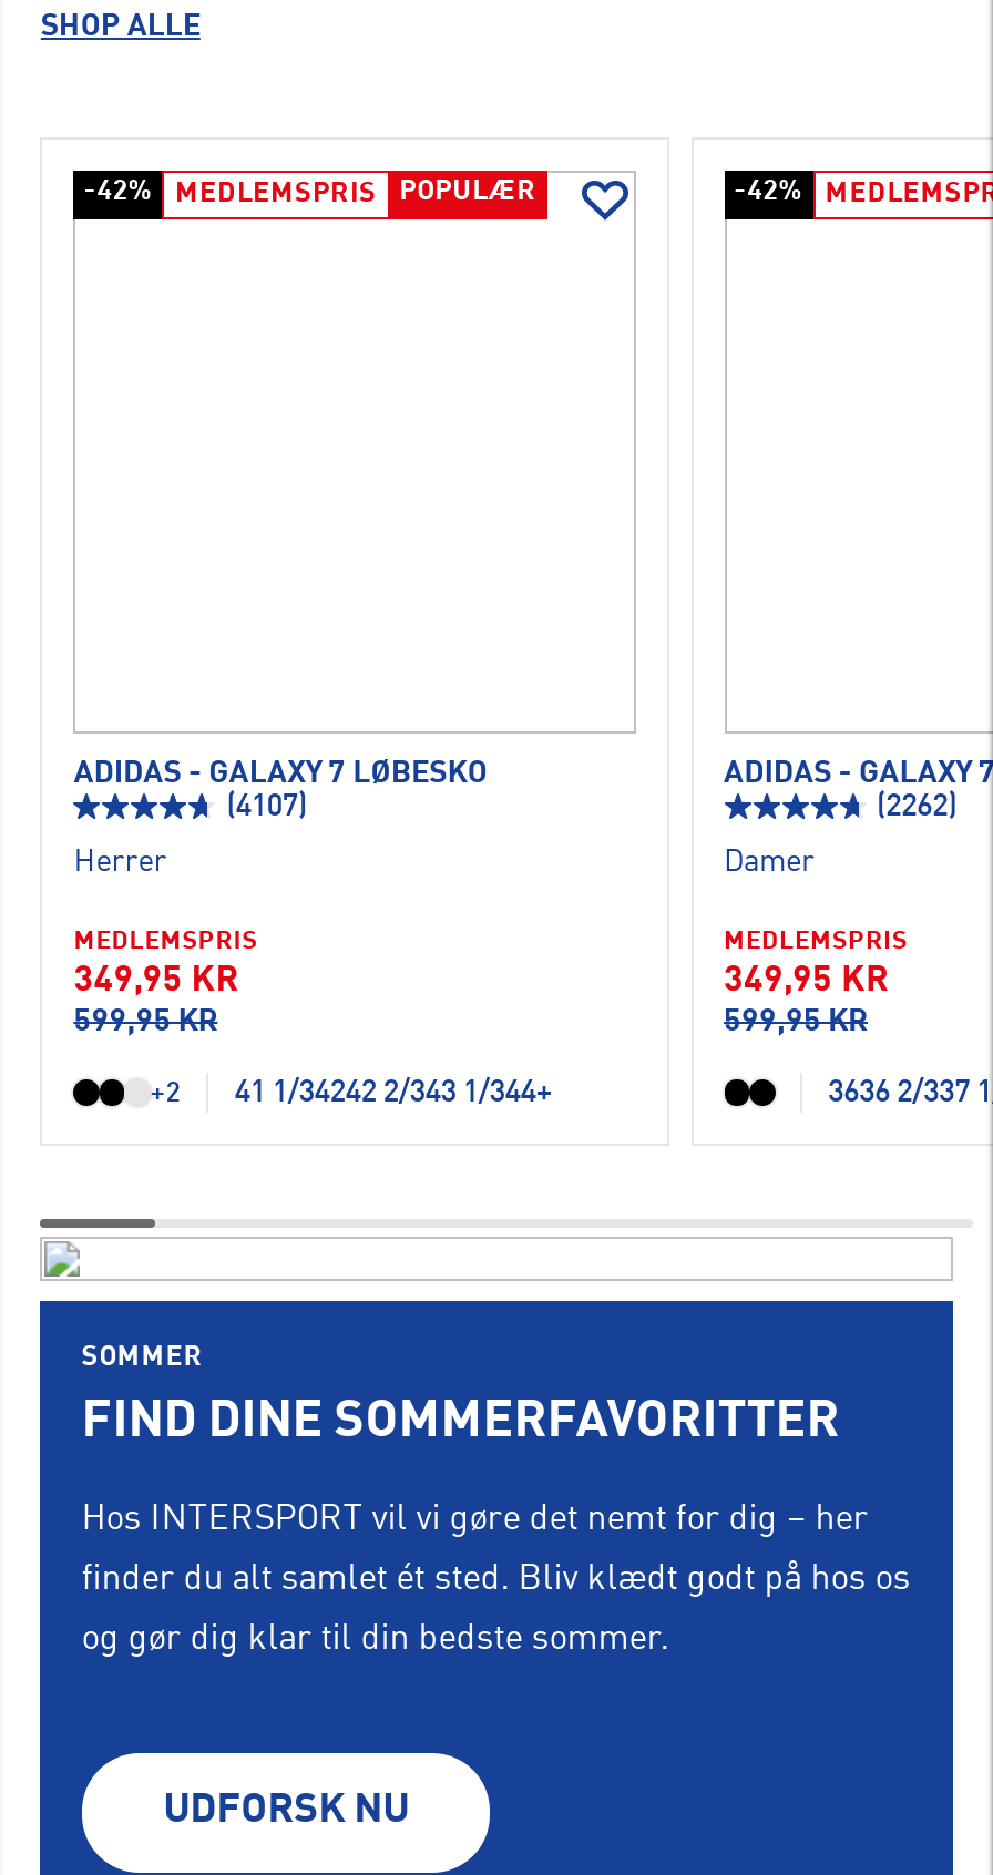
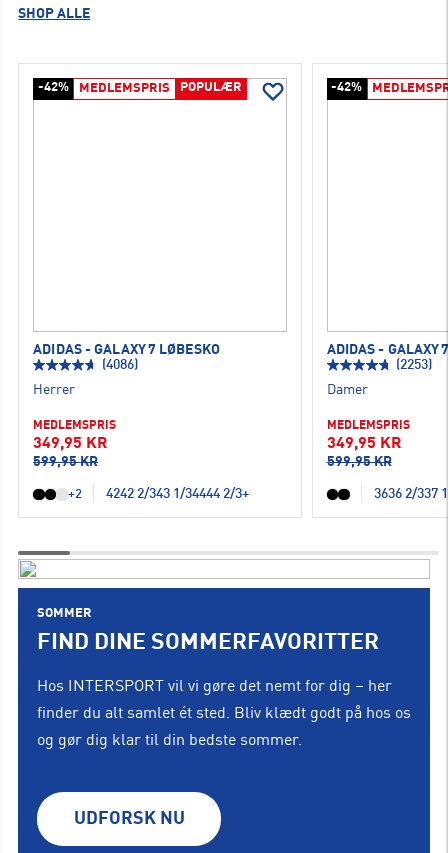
- (4107)
+ (4086)

- (2262)
+ (2253)

- +2 41 1/34242 2/343 1/344+
+ +2 4242 2/343 1/34444 2/3+
